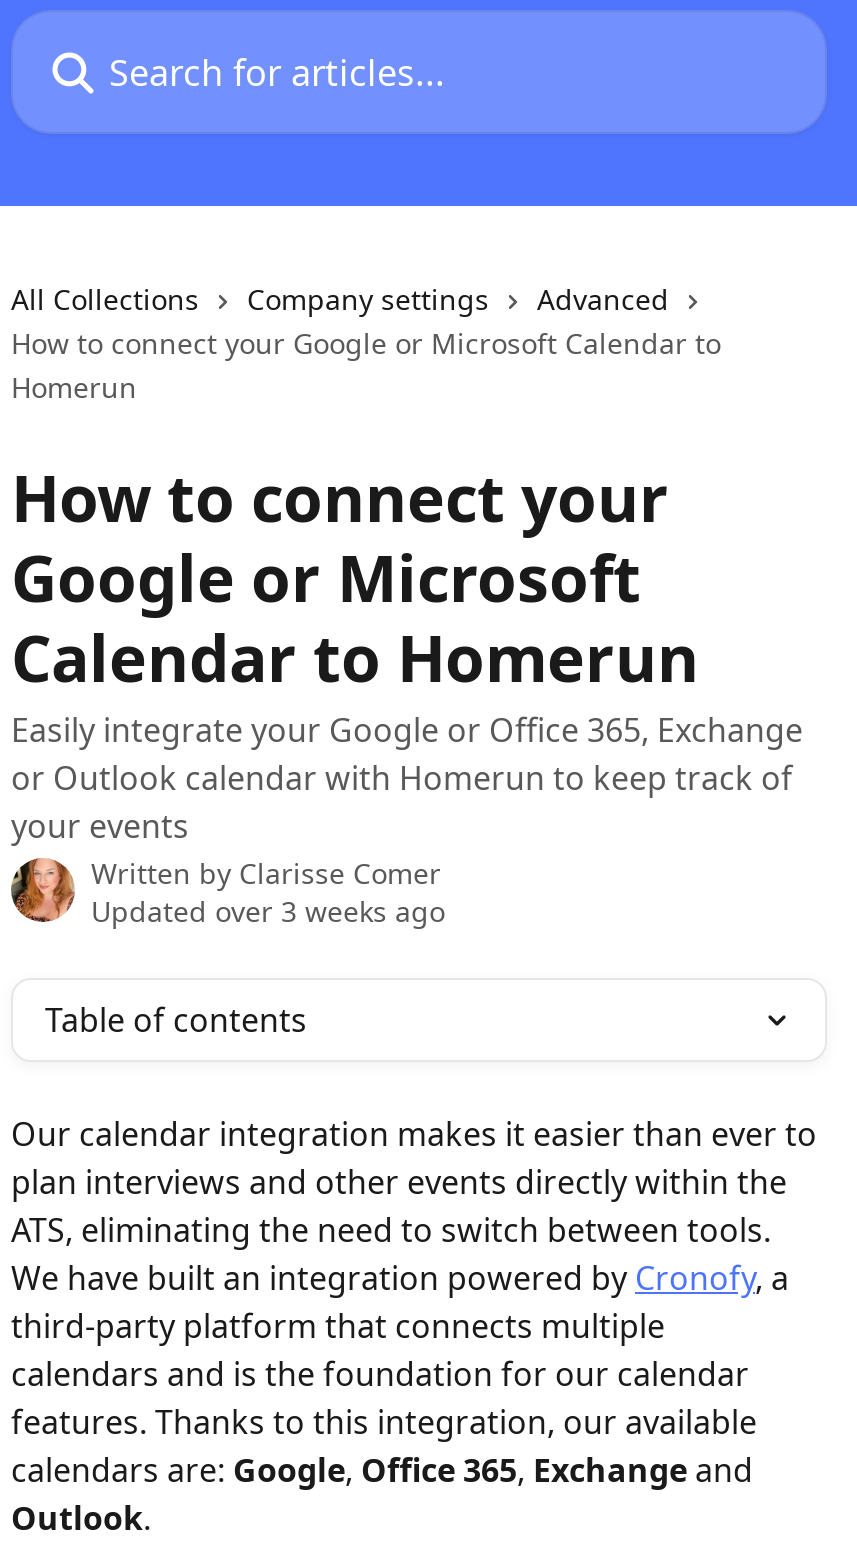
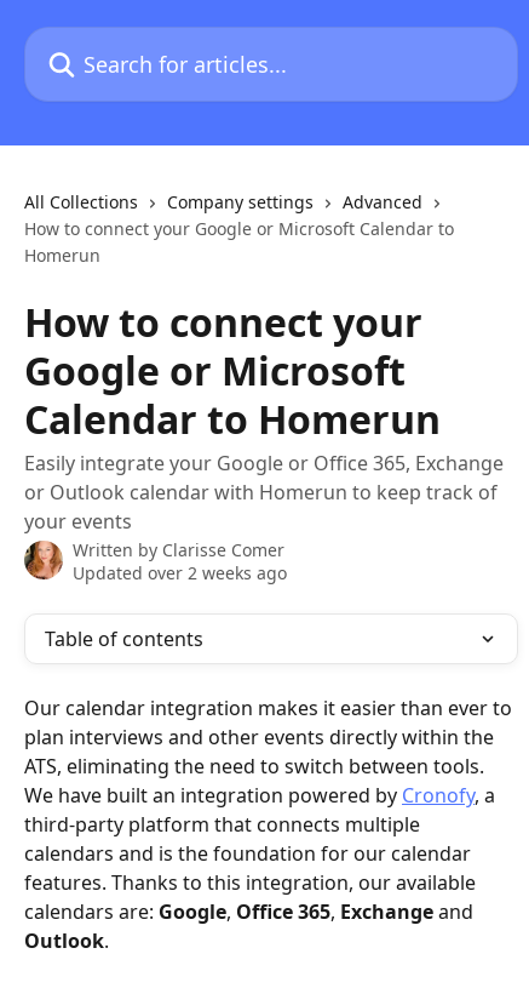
- Updated over 3 weeks ago
+ Updated over 2 weeks ago
